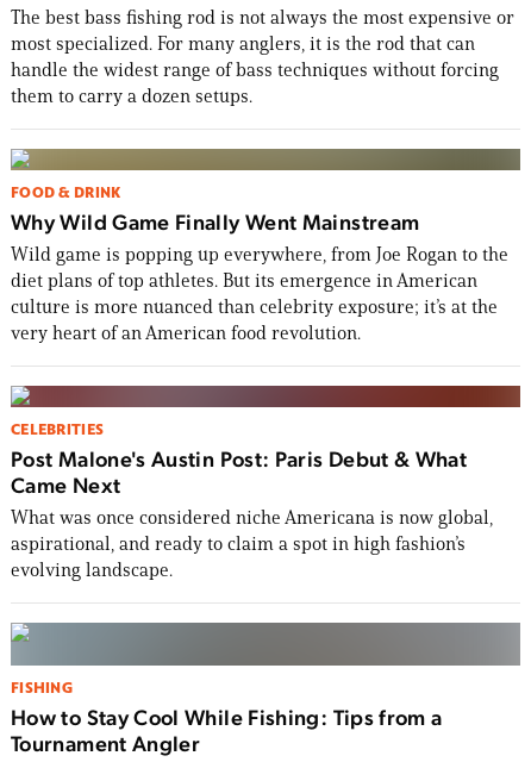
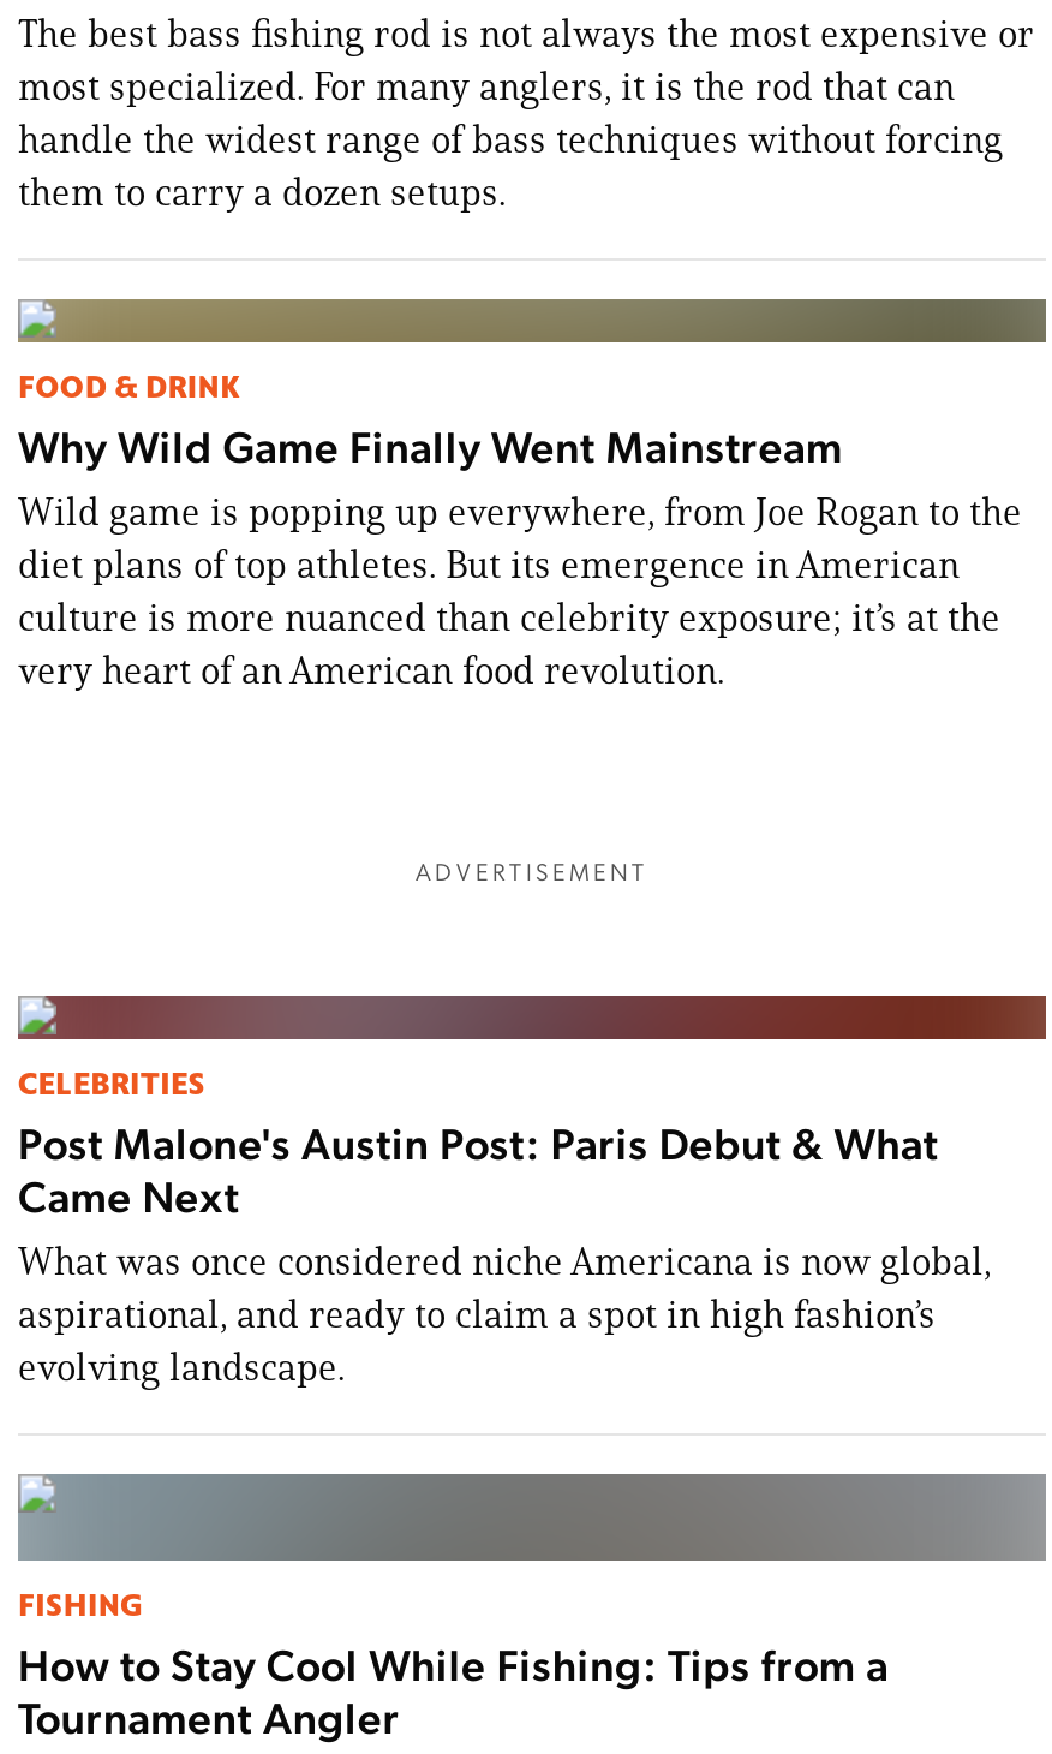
+ ADVERTISEMENT
